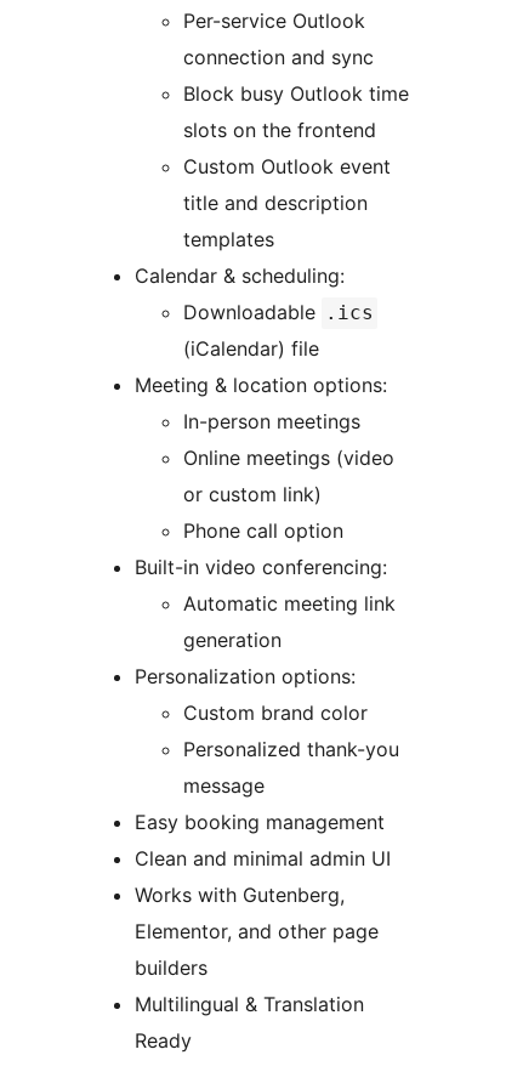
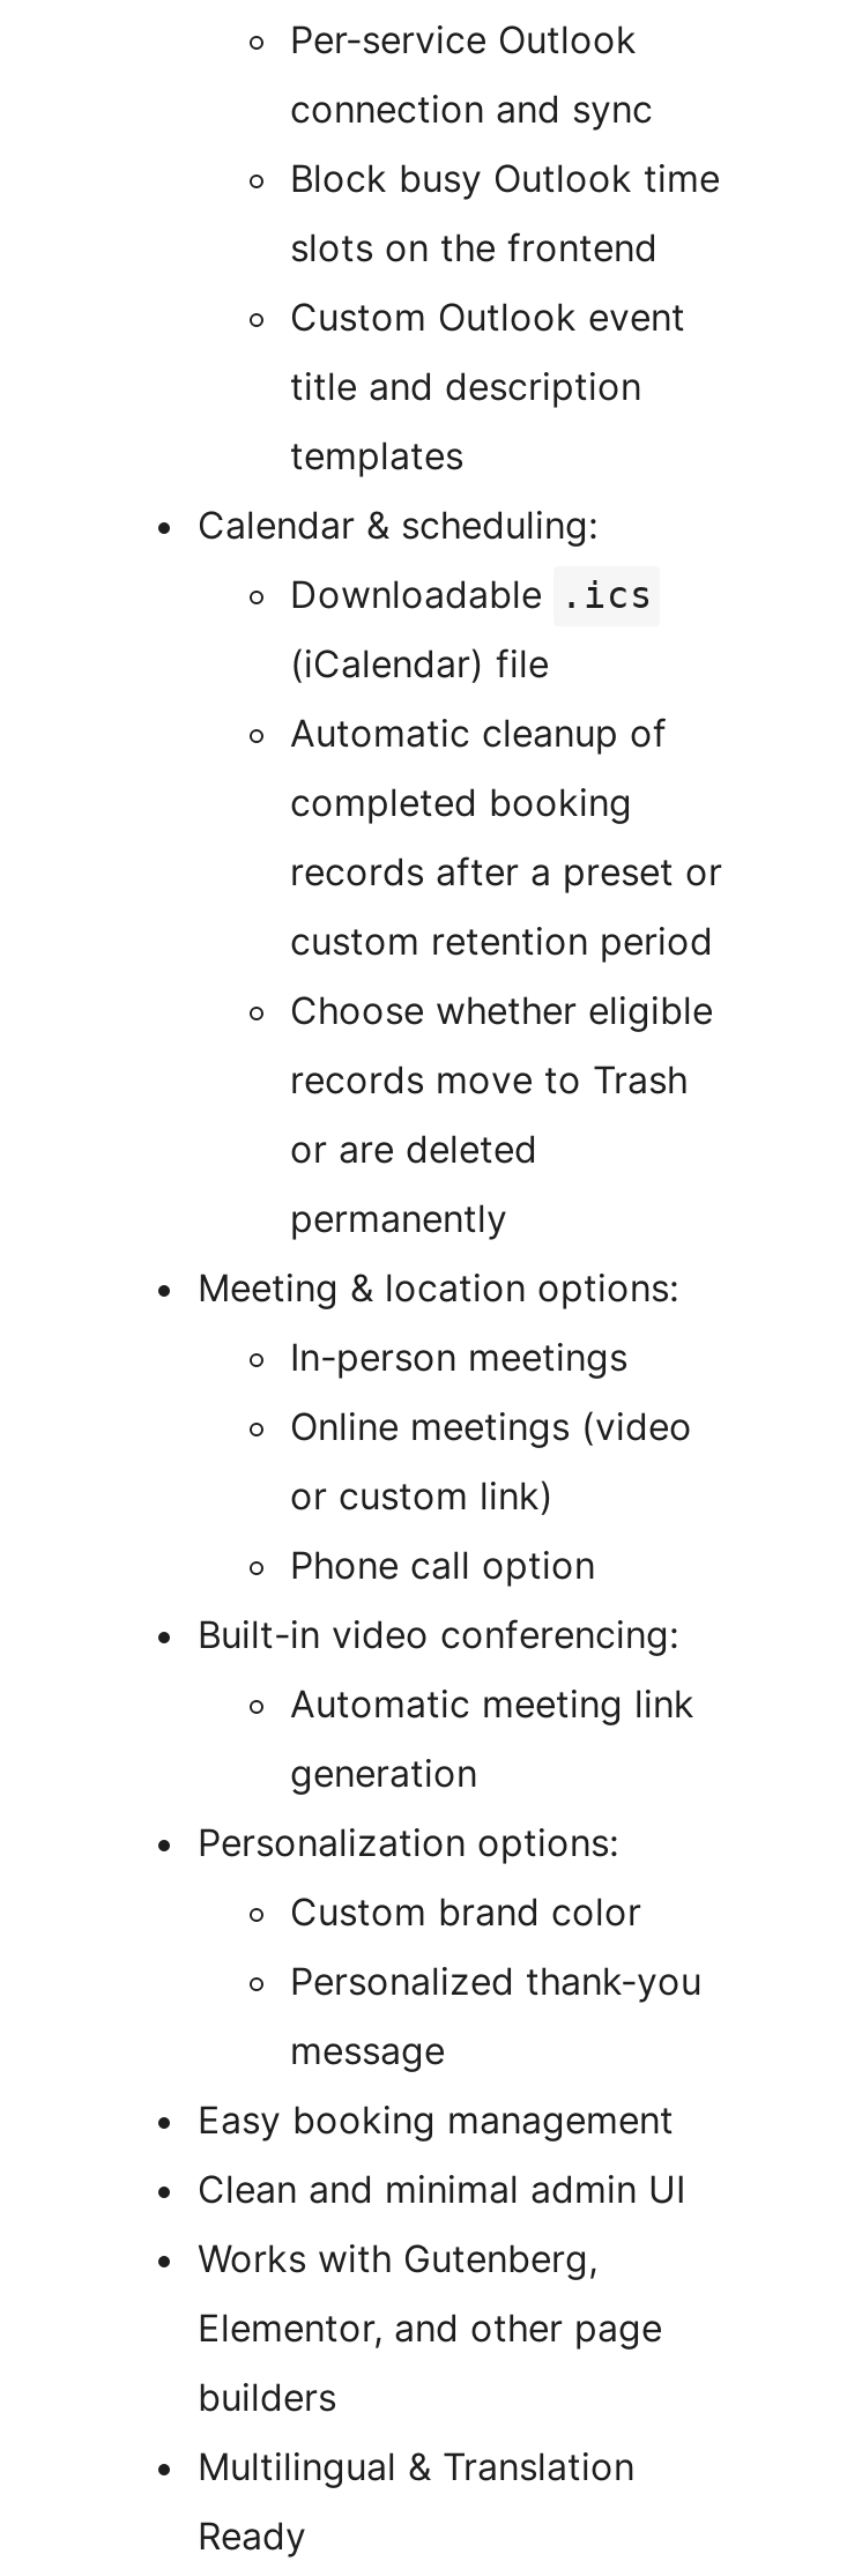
+ Automatic cleanup of
+ completed booking
+ records after a preset or
+ custom retention period
+ Choose whether eligible
+ records move to Trash
+ or are deleted
+ permanently
